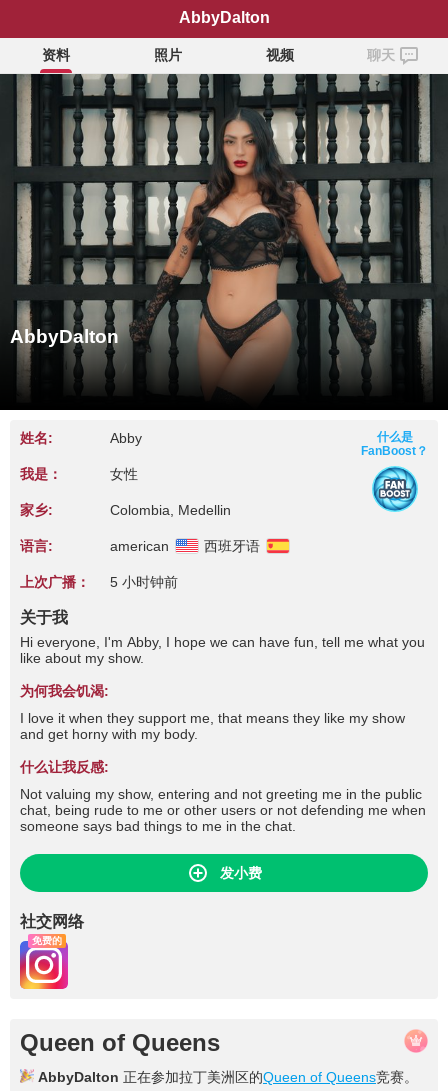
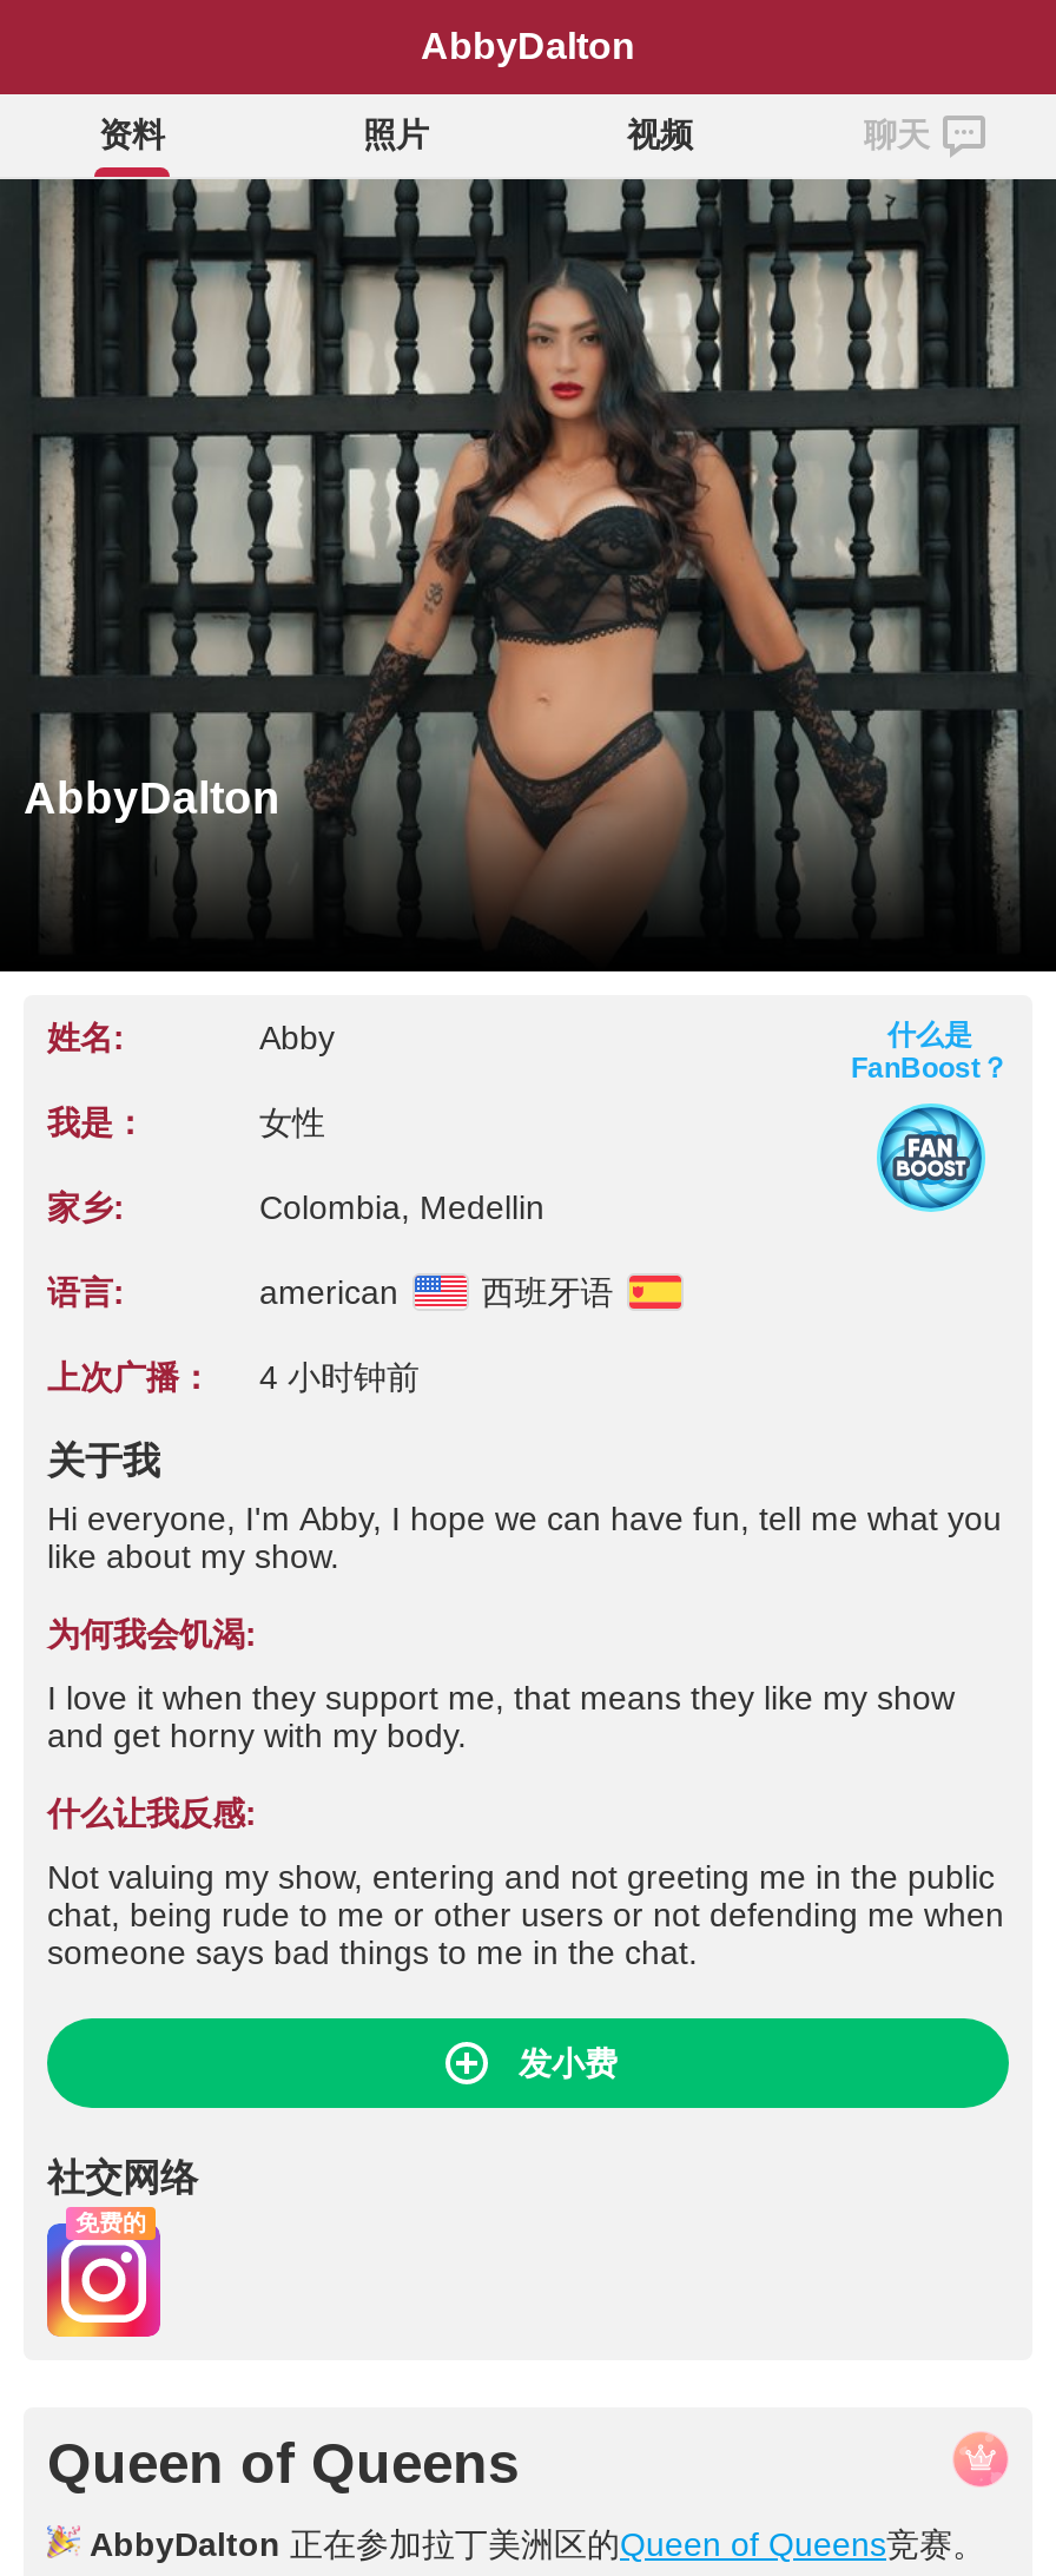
- 上次广播： 5 小时钟前
+ 上次广播： 4 小时钟前
